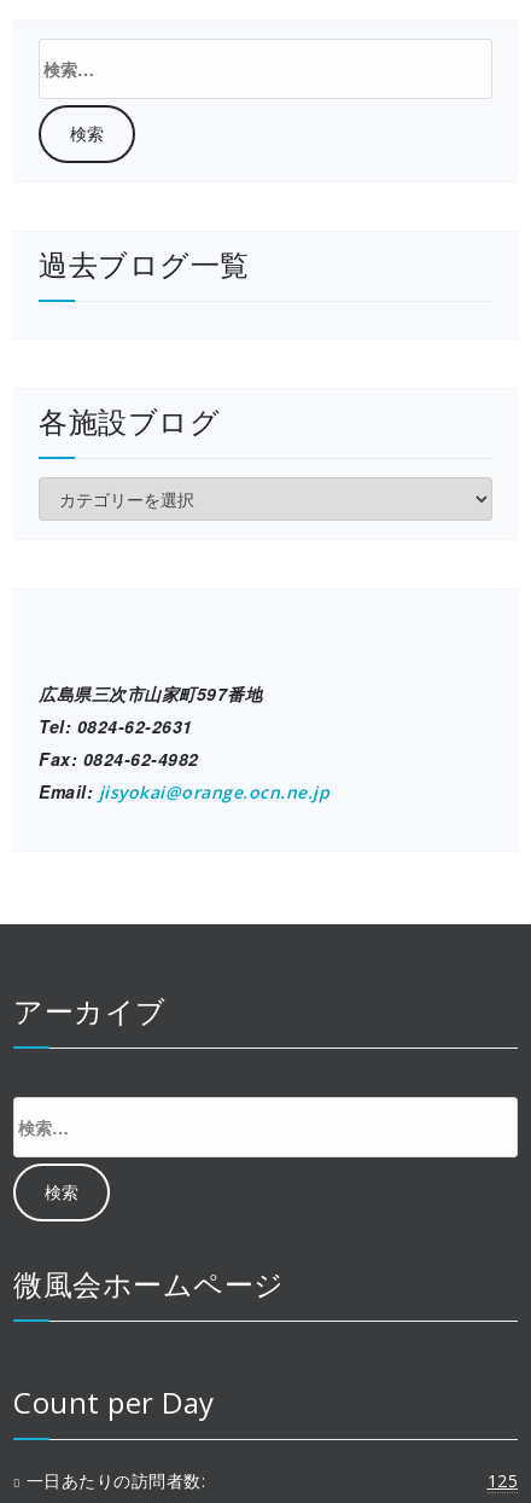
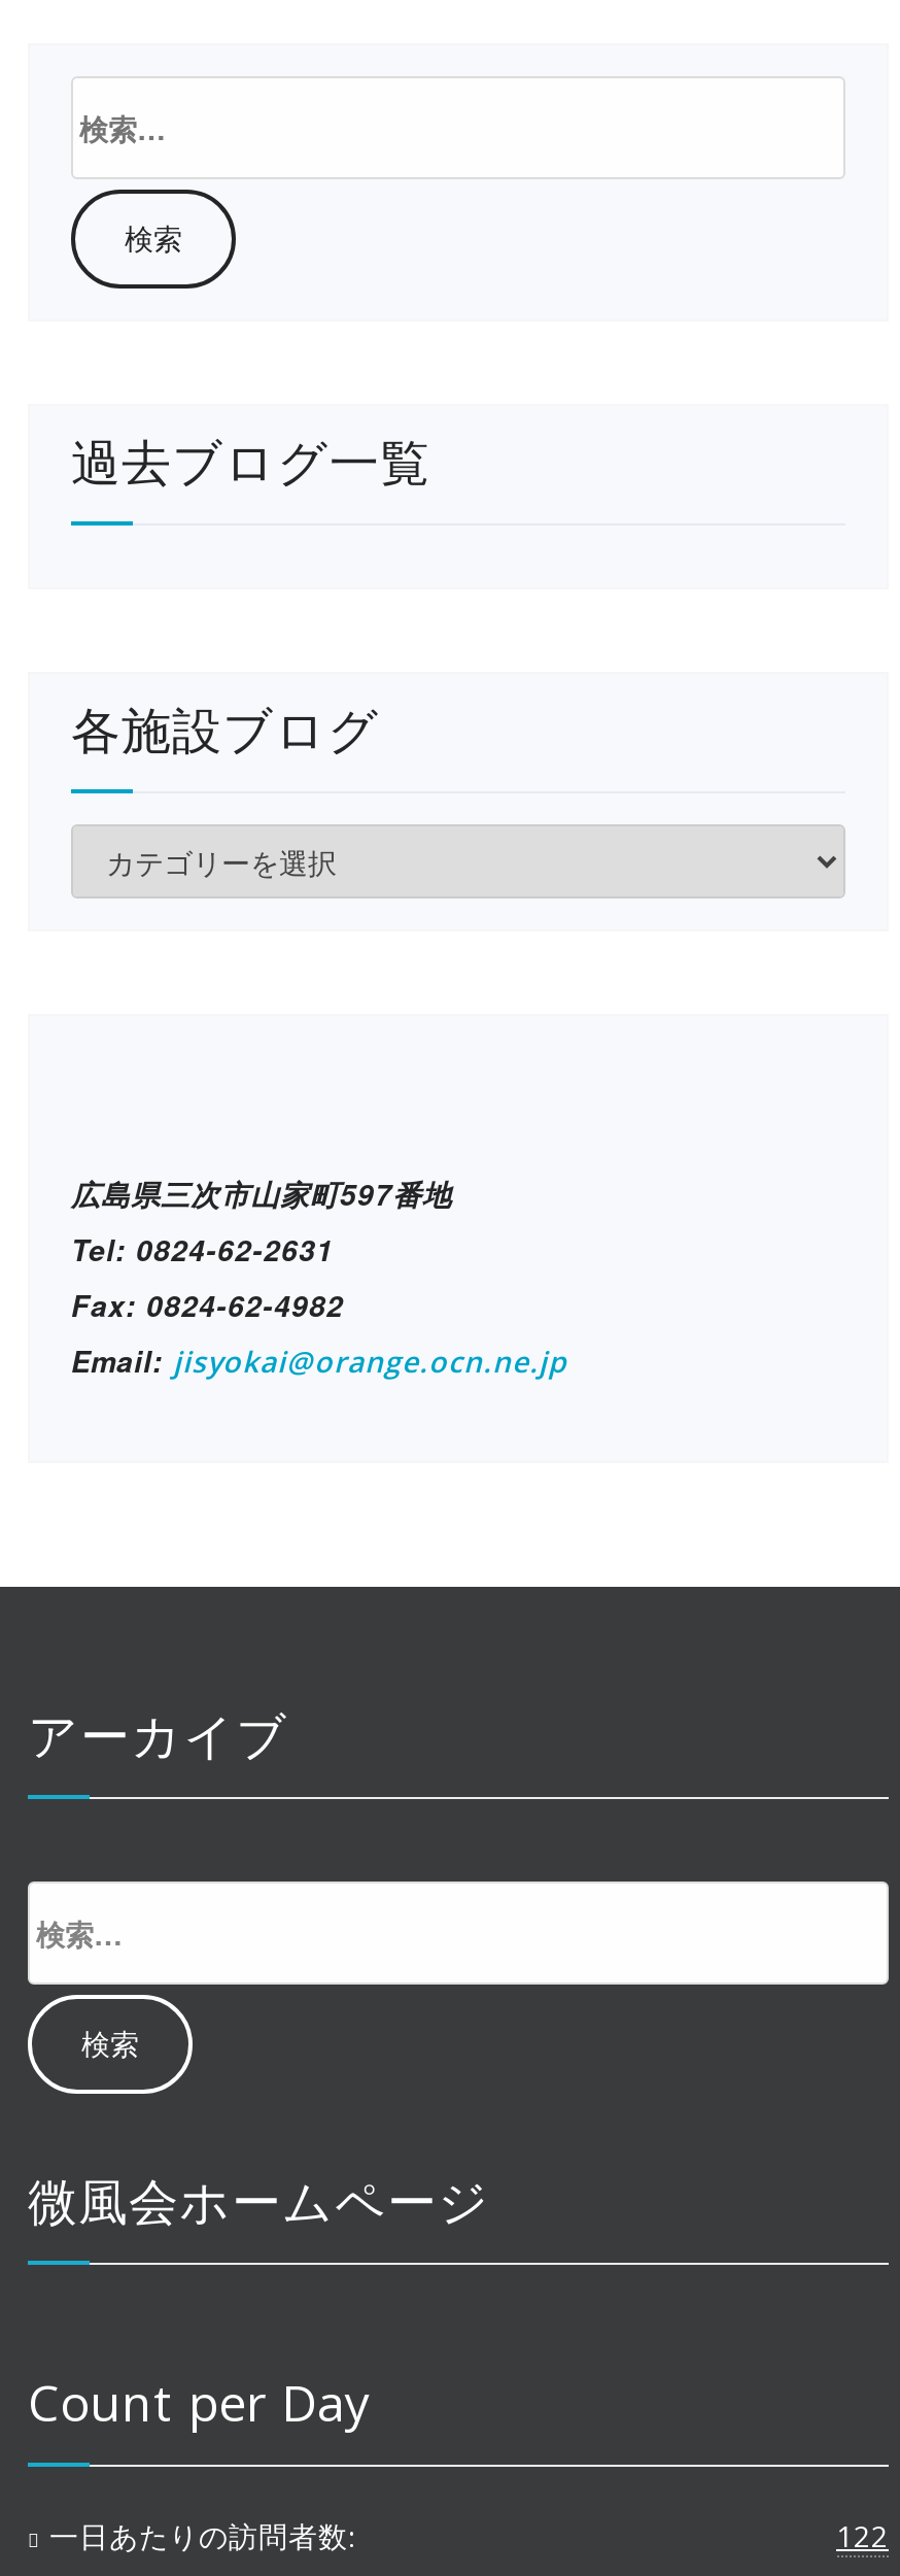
- 125
+ 122
